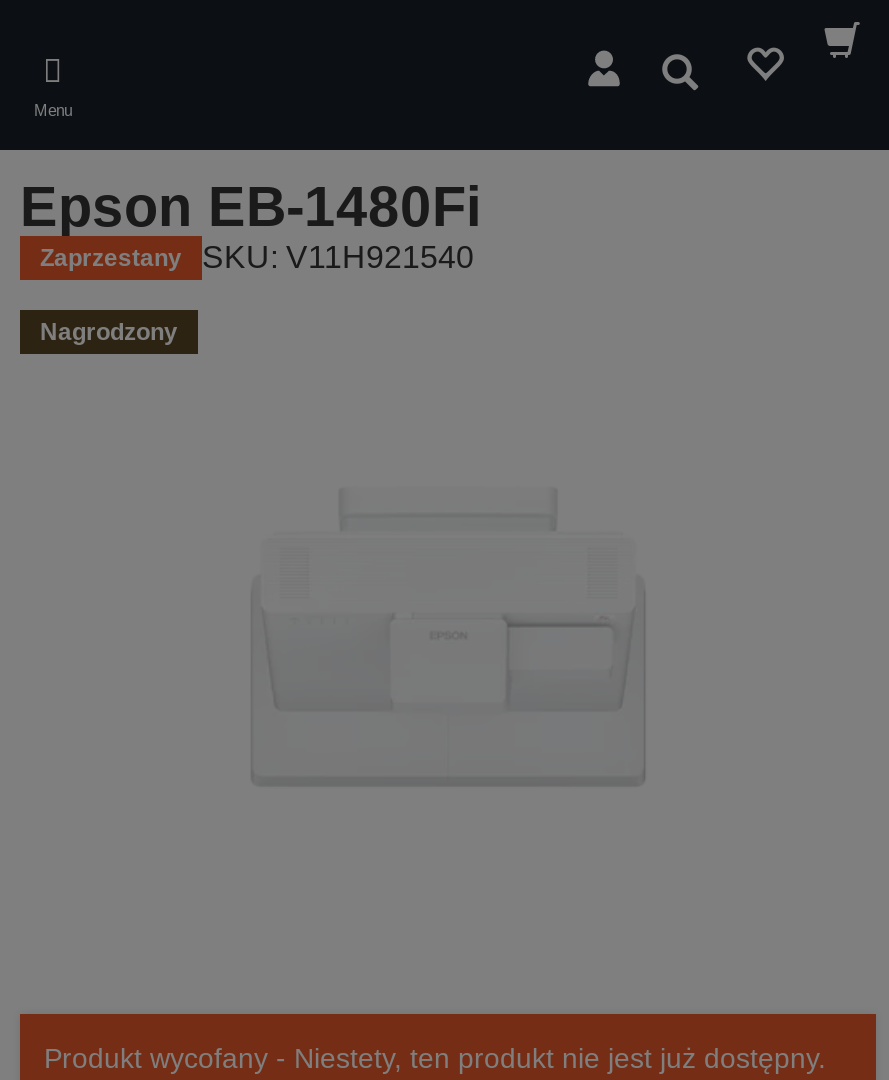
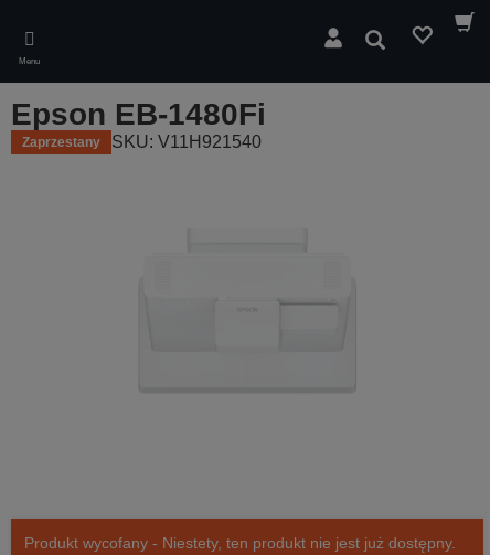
- Nagrodzony
